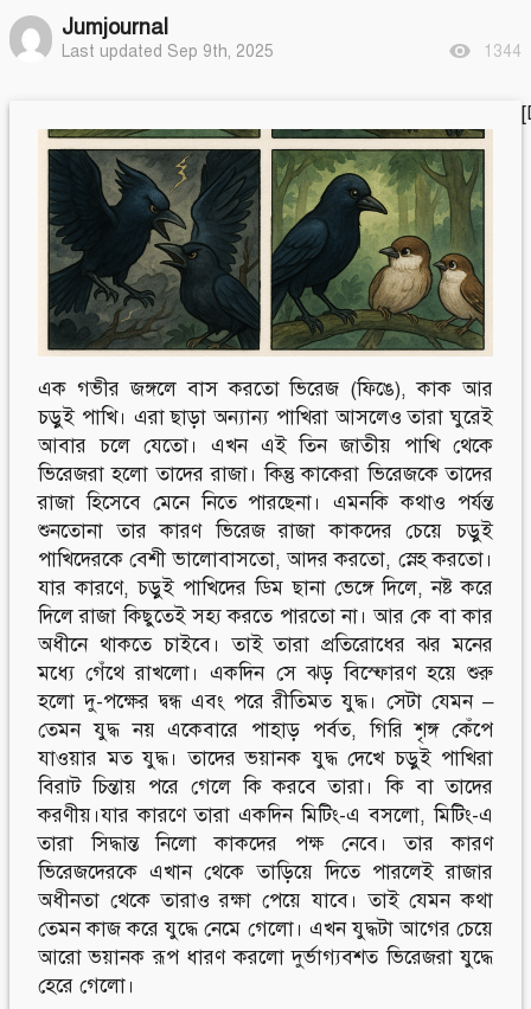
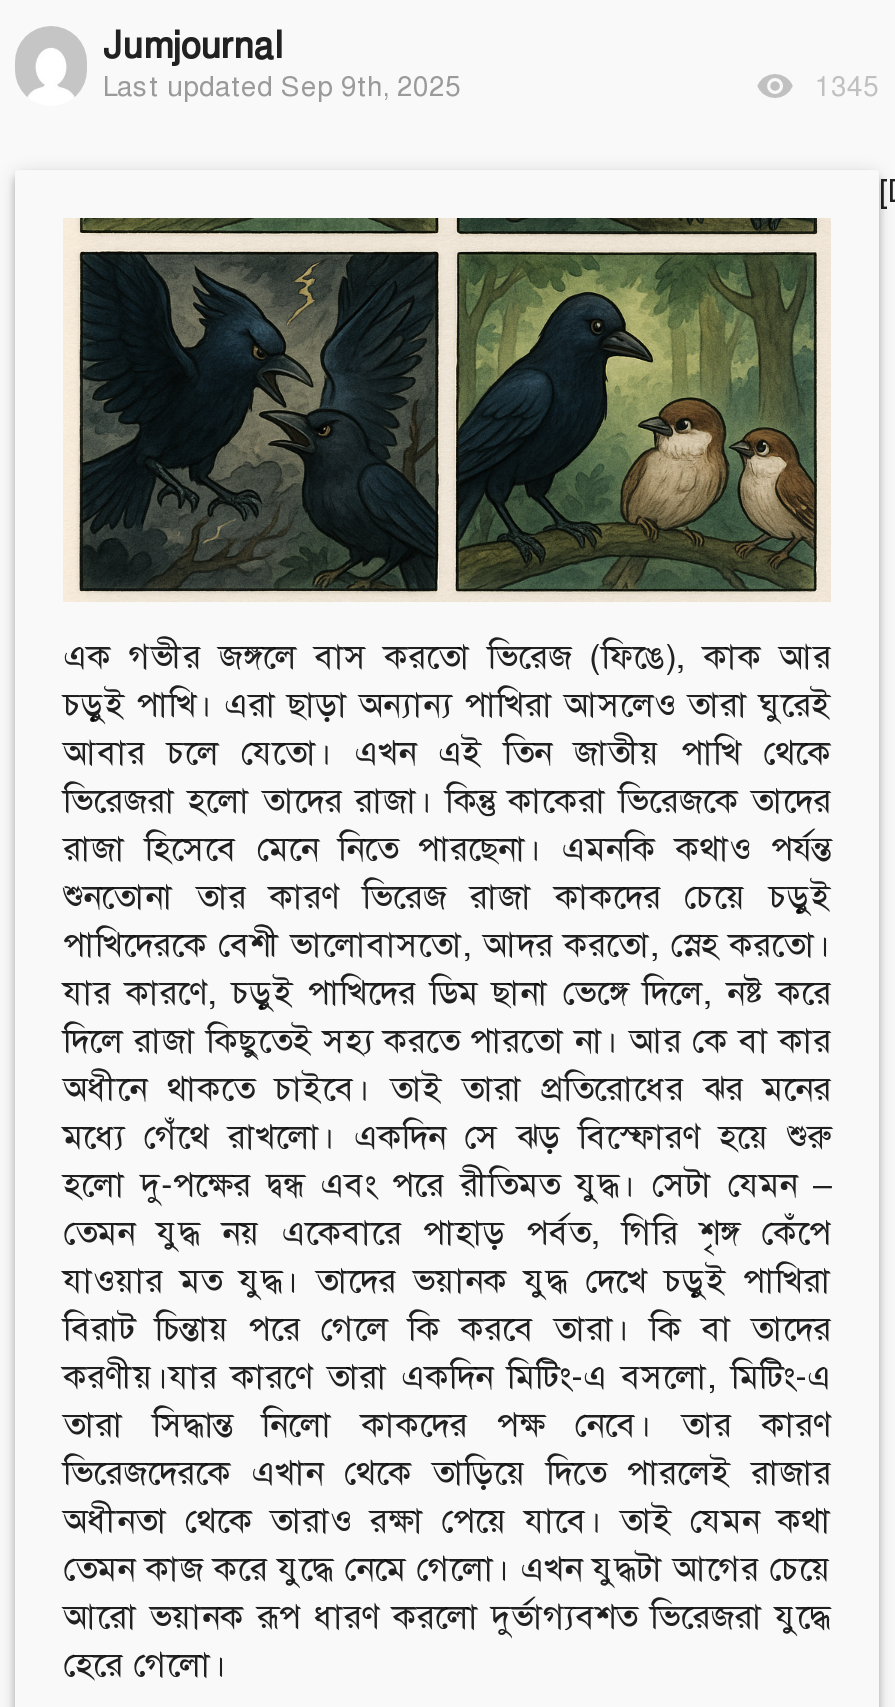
- 1344
+ 1345
